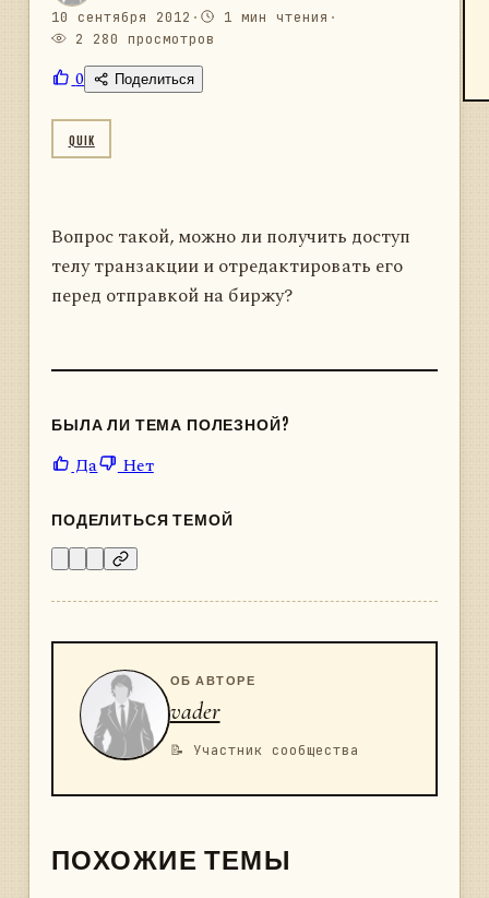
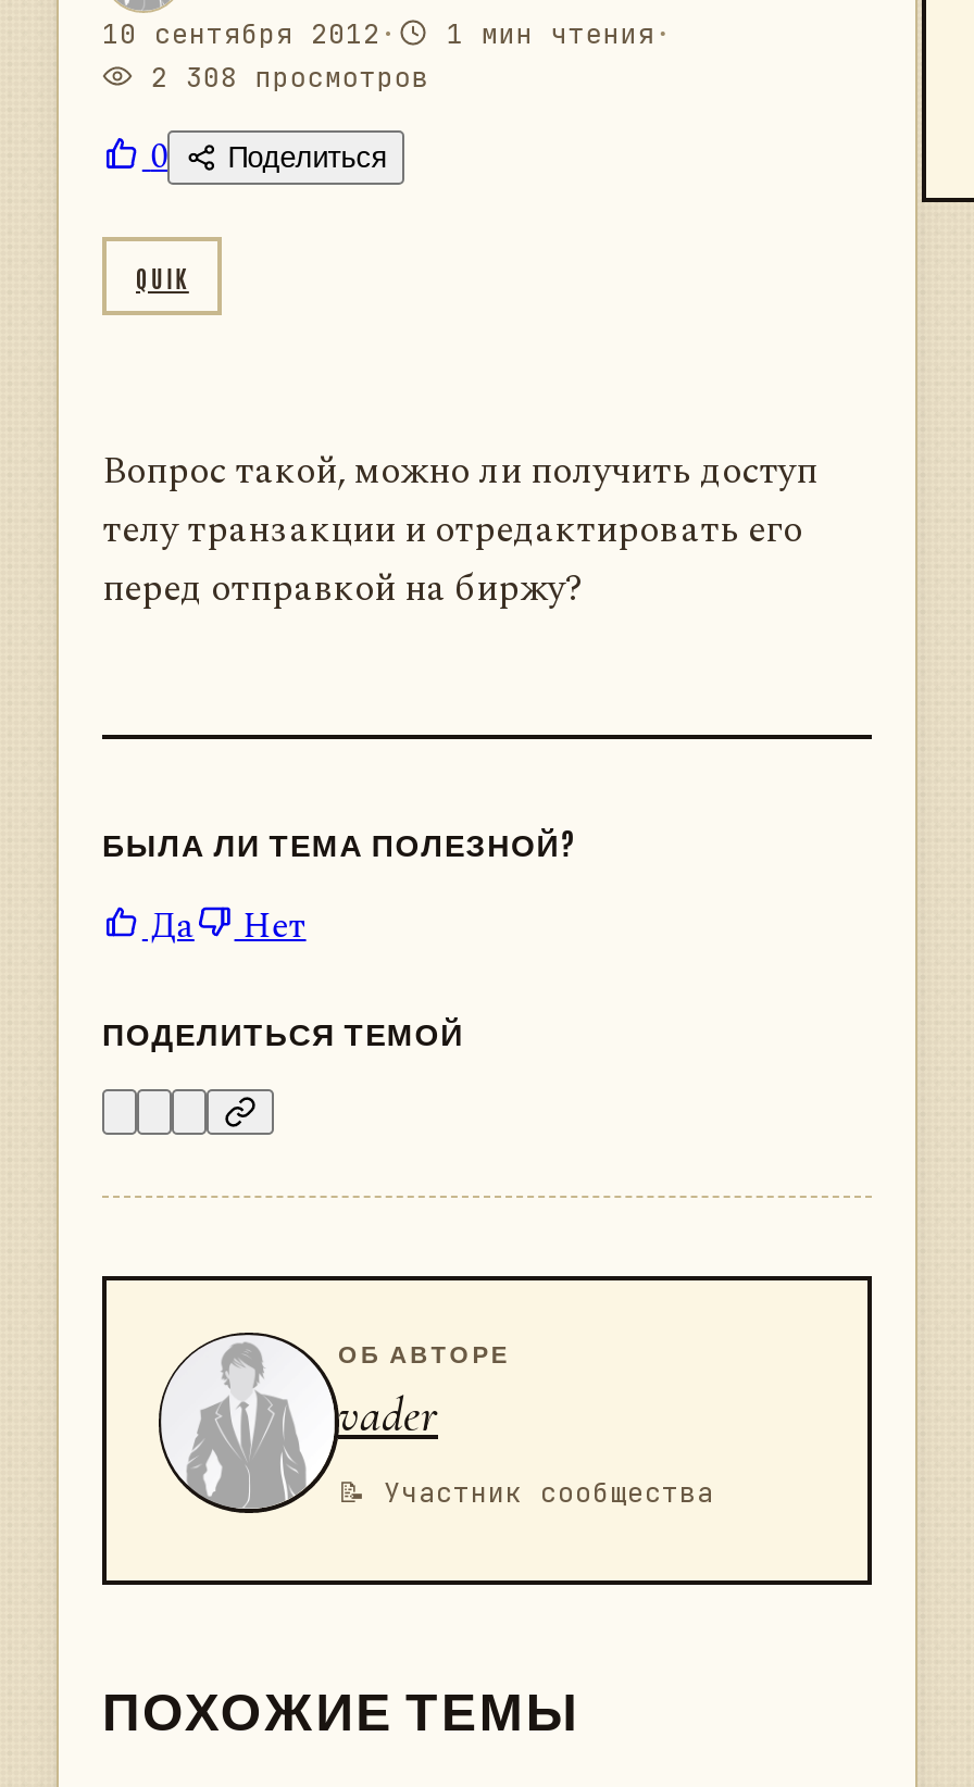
- 2 280 просмотров
+ 2 308 просмотров
